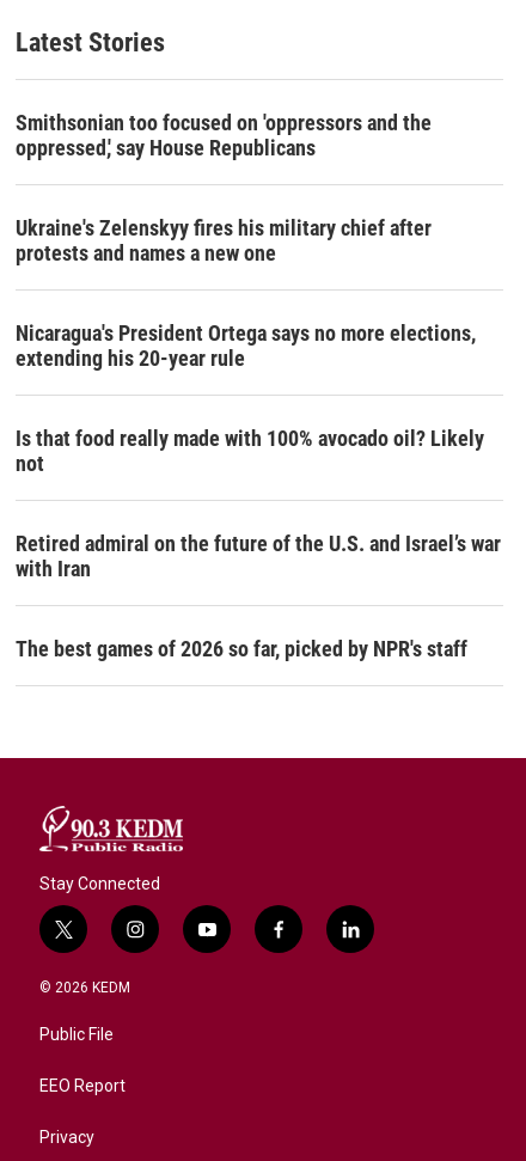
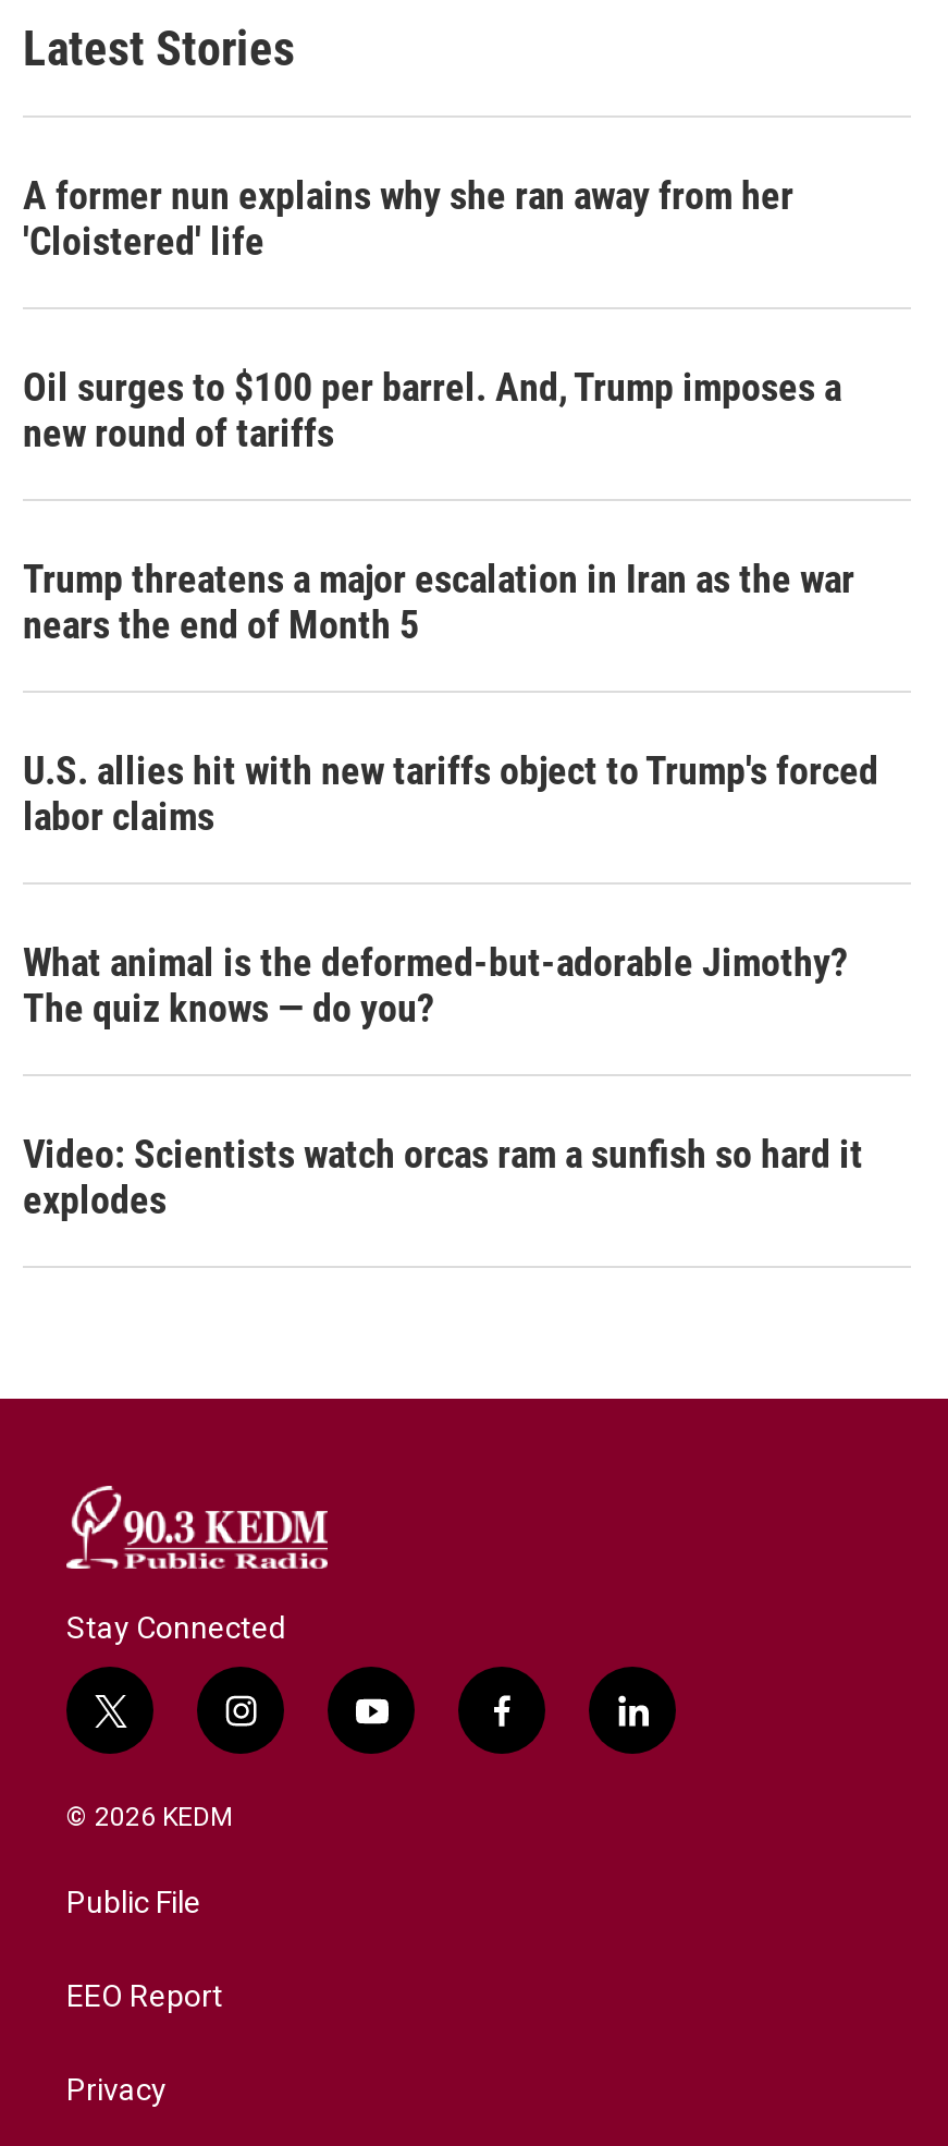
- Smithsonian too focused on 'oppressors and the
- oppressed,' say House Republicans
+ A former nun explains why she ran away from her
+ 'Cloistered' life

- Ukraine's Zelenskyy fires his military chief after
- protests and names a new one
+ Oil surges to $100 per barrel. And, Trump imposes a
+ new round of tariffs

- Nicaragua's President Ortega says no more elections,
- extending his 20-year rule
+ Trump threatens a major escalation in Iran as the war
+ nears the end of Month 5

- Is that food really made with 100% avocado oil? Likely
- not
+ U.S. allies hit with new tariffs object to Trump's forced
+ labor claims

- Retired admiral on the future of the U.S. and Israel’s war
- with Iran
+ What animal is the deformed-but-adorable Jimothy?
+ The quiz knows — do you?

- The best games of 2026 so far, picked by NPR's staff
+ Video: Scientists watch orcas ram a sunfish so hard it
+ explodes
